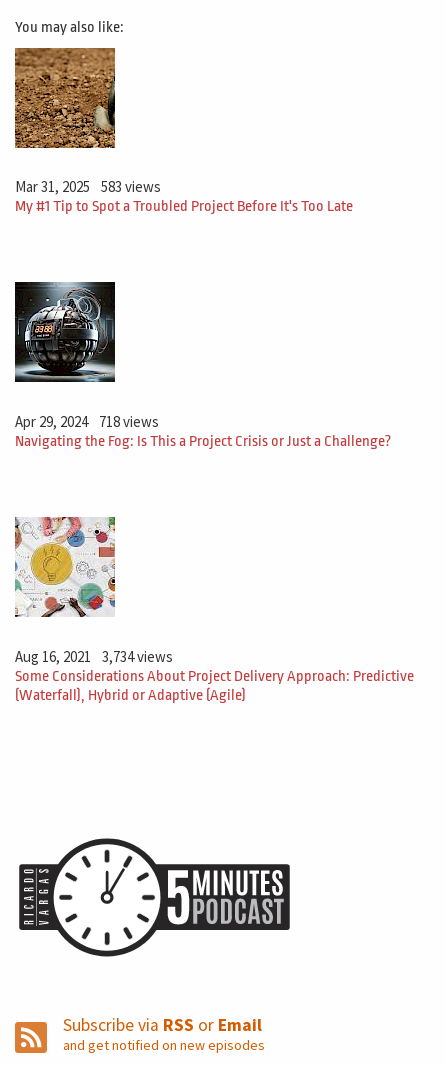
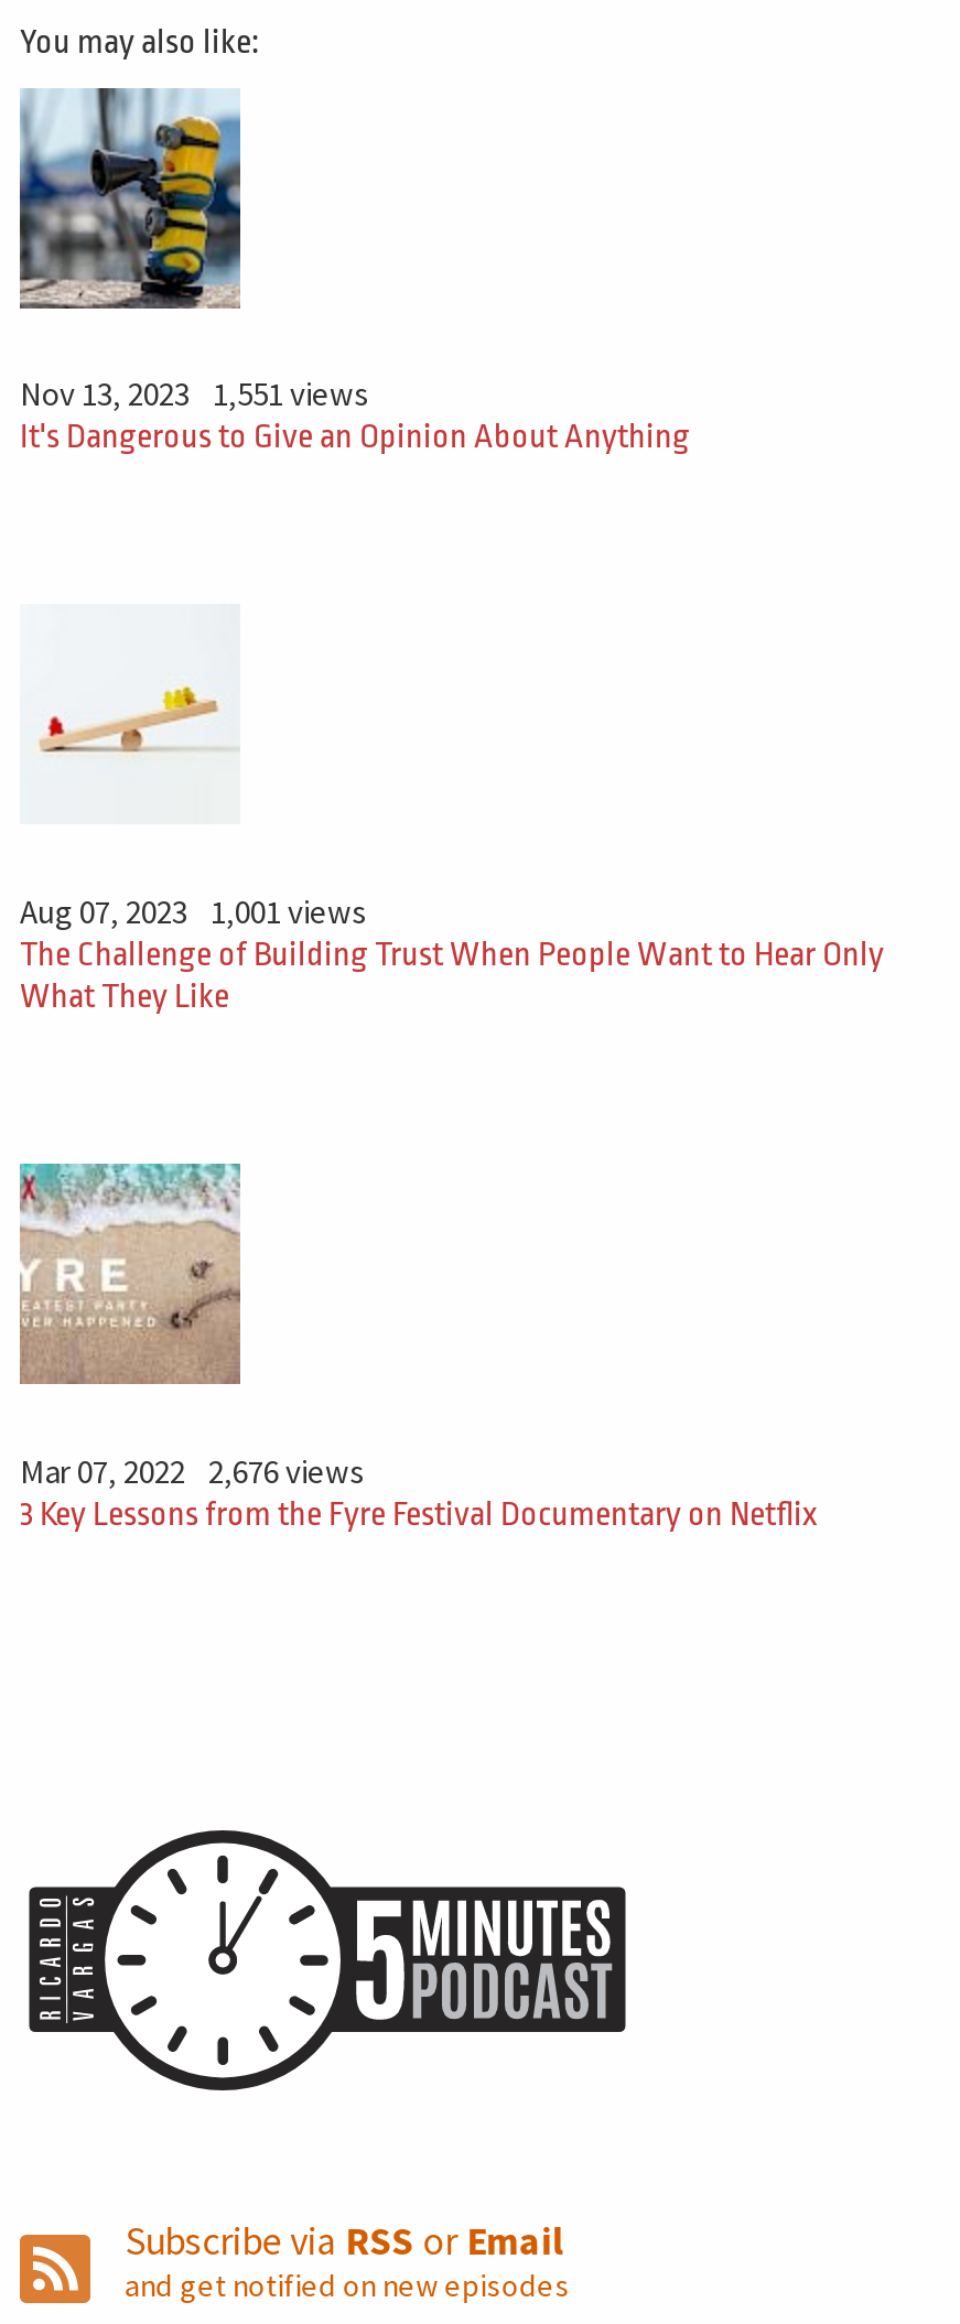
- [image]
- Mar 31, 2025 583 views
- My #1 Tip to Spot a Troubled Project Before It's Too Late
+ [image]
+ Nov 13, 2023 1,551 views
+ It's Dangerous to Give an Opinion About Anything

- [image]
- Apr 29, 2024 718 views
- Navigating the Fog: Is This a Project Crisis or Just a Challenge?
+ [image]
+ Aug 07, 2023 1,001 views
+ The Challenge of Building Trust When People Want to Hear Only
+ What They Like

- [image]
- Aug 16, 2021 3,734 views
- Some Considerations About Project Delivery Approach: Predictive
- (Waterfall), Hybrid or Adaptive (Agile)
+ [image]
+ Mar 07, 2022 2,676 views
+ 3 Key Lessons from the Fyre Festival Documentary on Netflix
